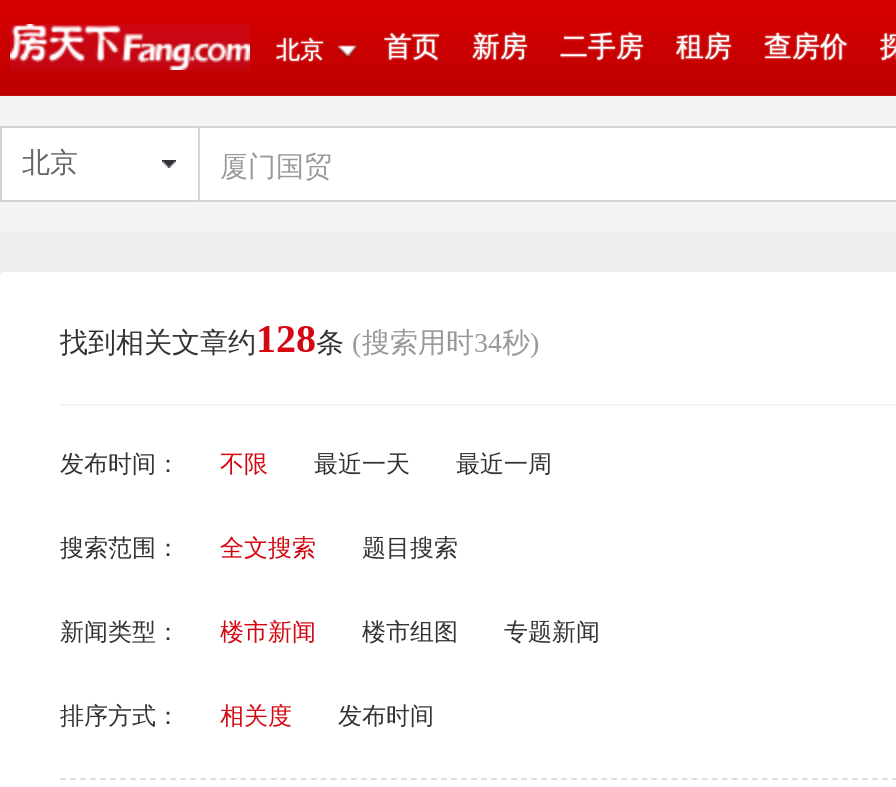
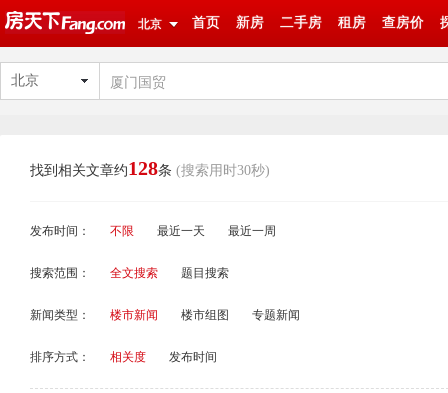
- 找到相关文章约128条(搜索用时34秒)
+ 找到相关文章约128条(搜索用时30秒)
